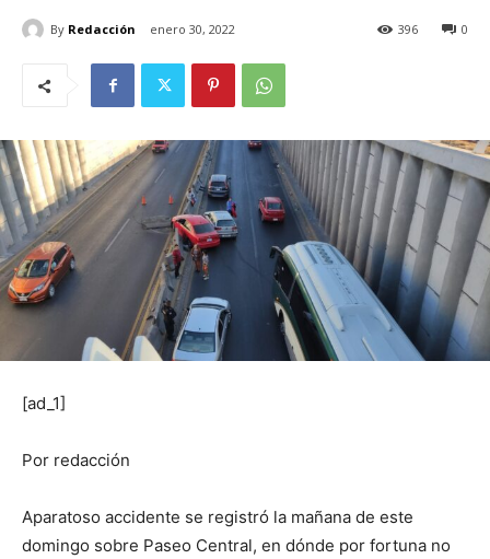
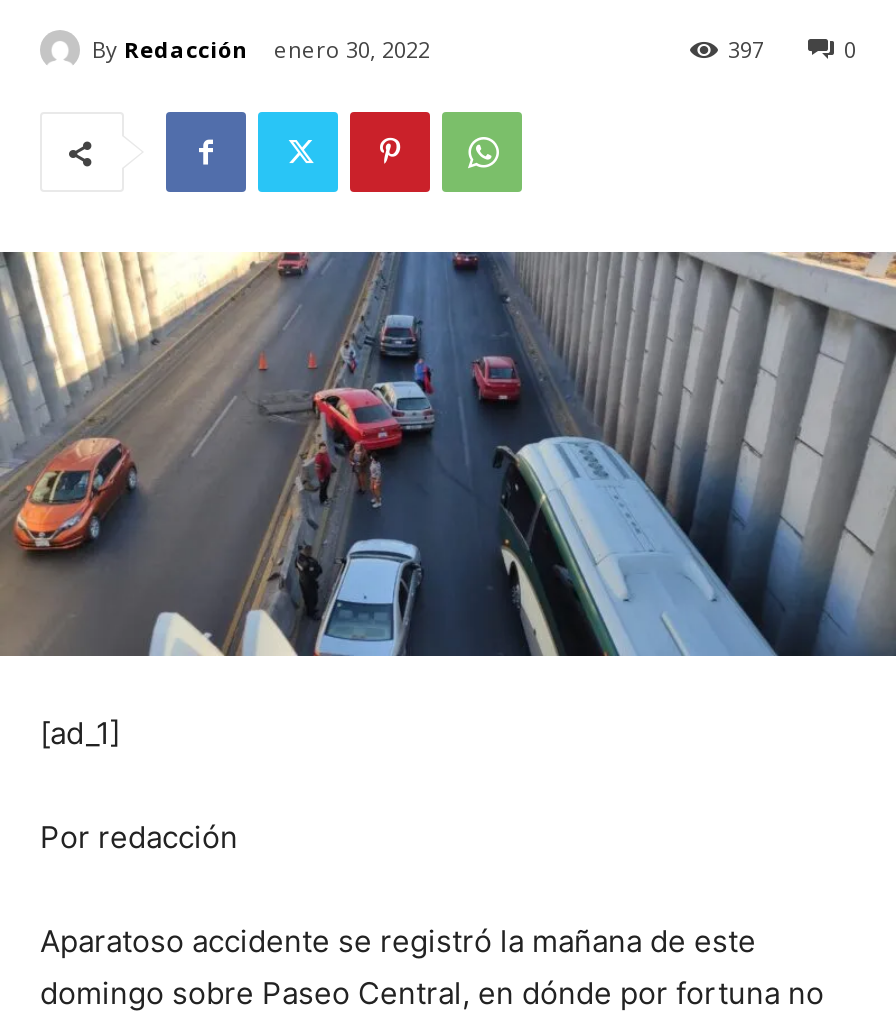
- 396
+ 397
